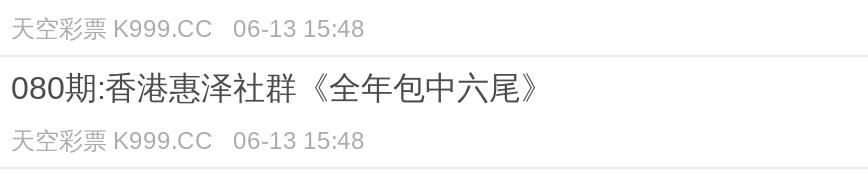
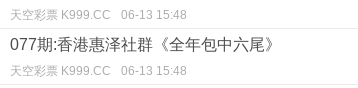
- 080期:香港惠泽社群《全年包中六尾》
+ 077期:香港惠泽社群《全年包中六尾》
